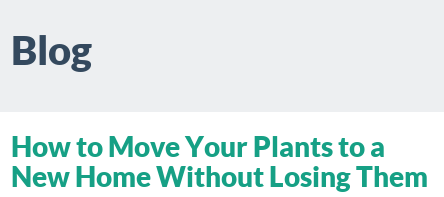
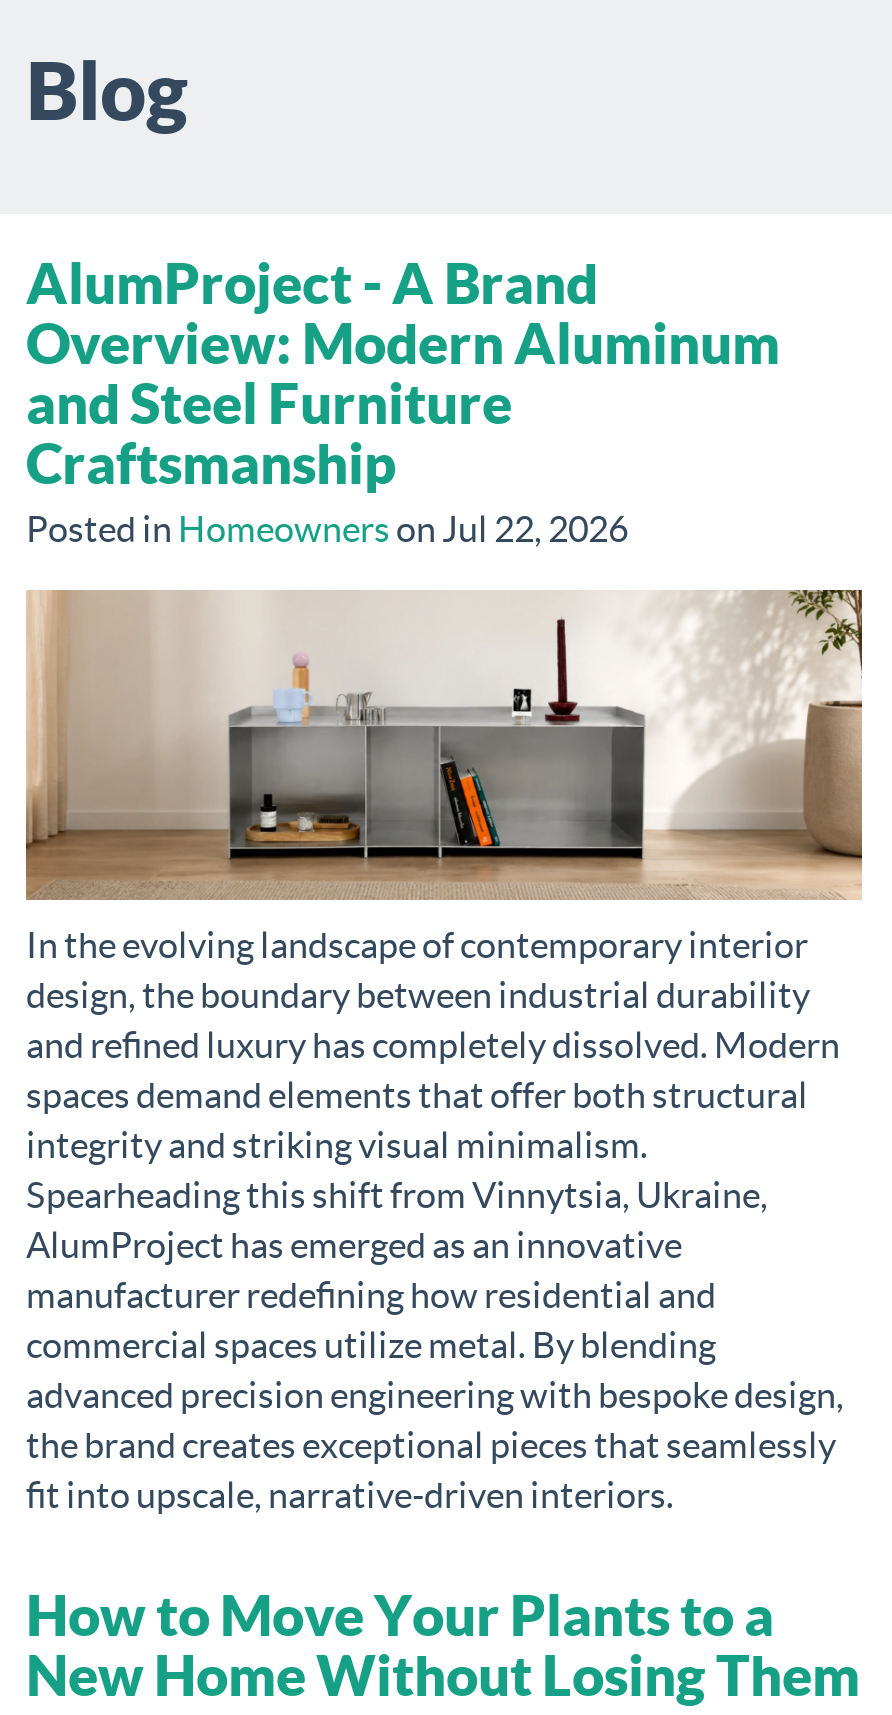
+ [image]
+ In the evolving landscape of contemporary interior
+ design, the boundary between industrial durability
+ and refined luxury has completely dissolved. Modern
+ spaces demand elements that offer both structural
+ integrity and striking visual minimalism.
+ Spearheading this shift from Vinnytsia, Ukraine,
+ AlumProject has emerged as an innovative
+ manufacturer redefining how residential and
+ commercial spaces utilize metal. By blending
+ advanced precision engineering with bespoke design,
+ the brand creates exceptional pieces that seamlessly
+ fit into upscale, narrative-driven interiors.

+ AlumProject - A Brand
+ Overview: Modern Aluminum
+ and Steel Furniture
+ Craftsmanship
+ Posted in Homeowners on Jul 22, 2026
